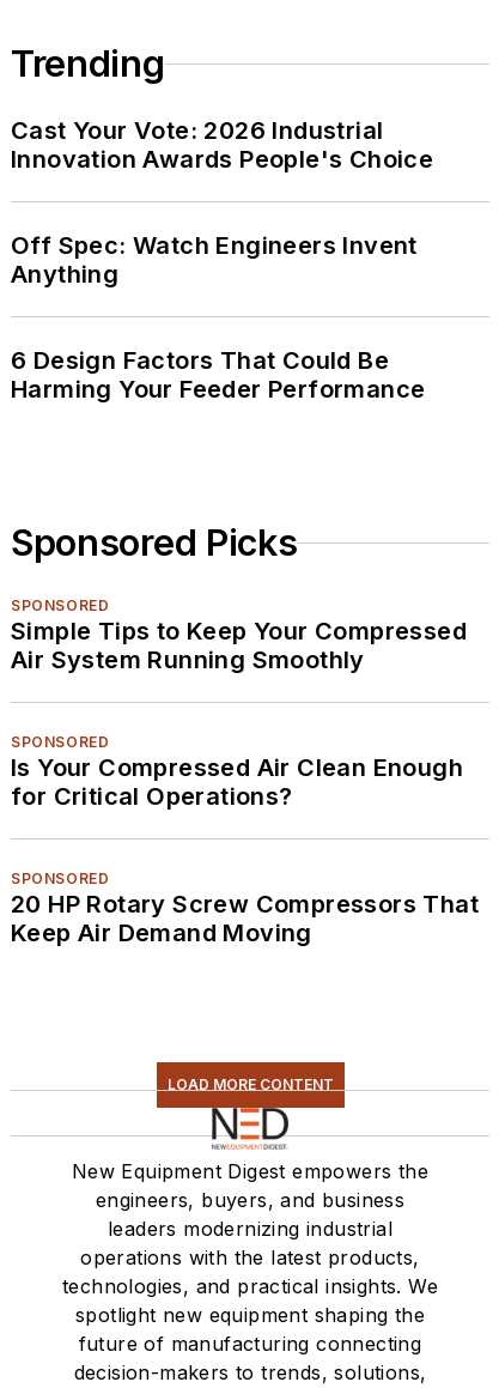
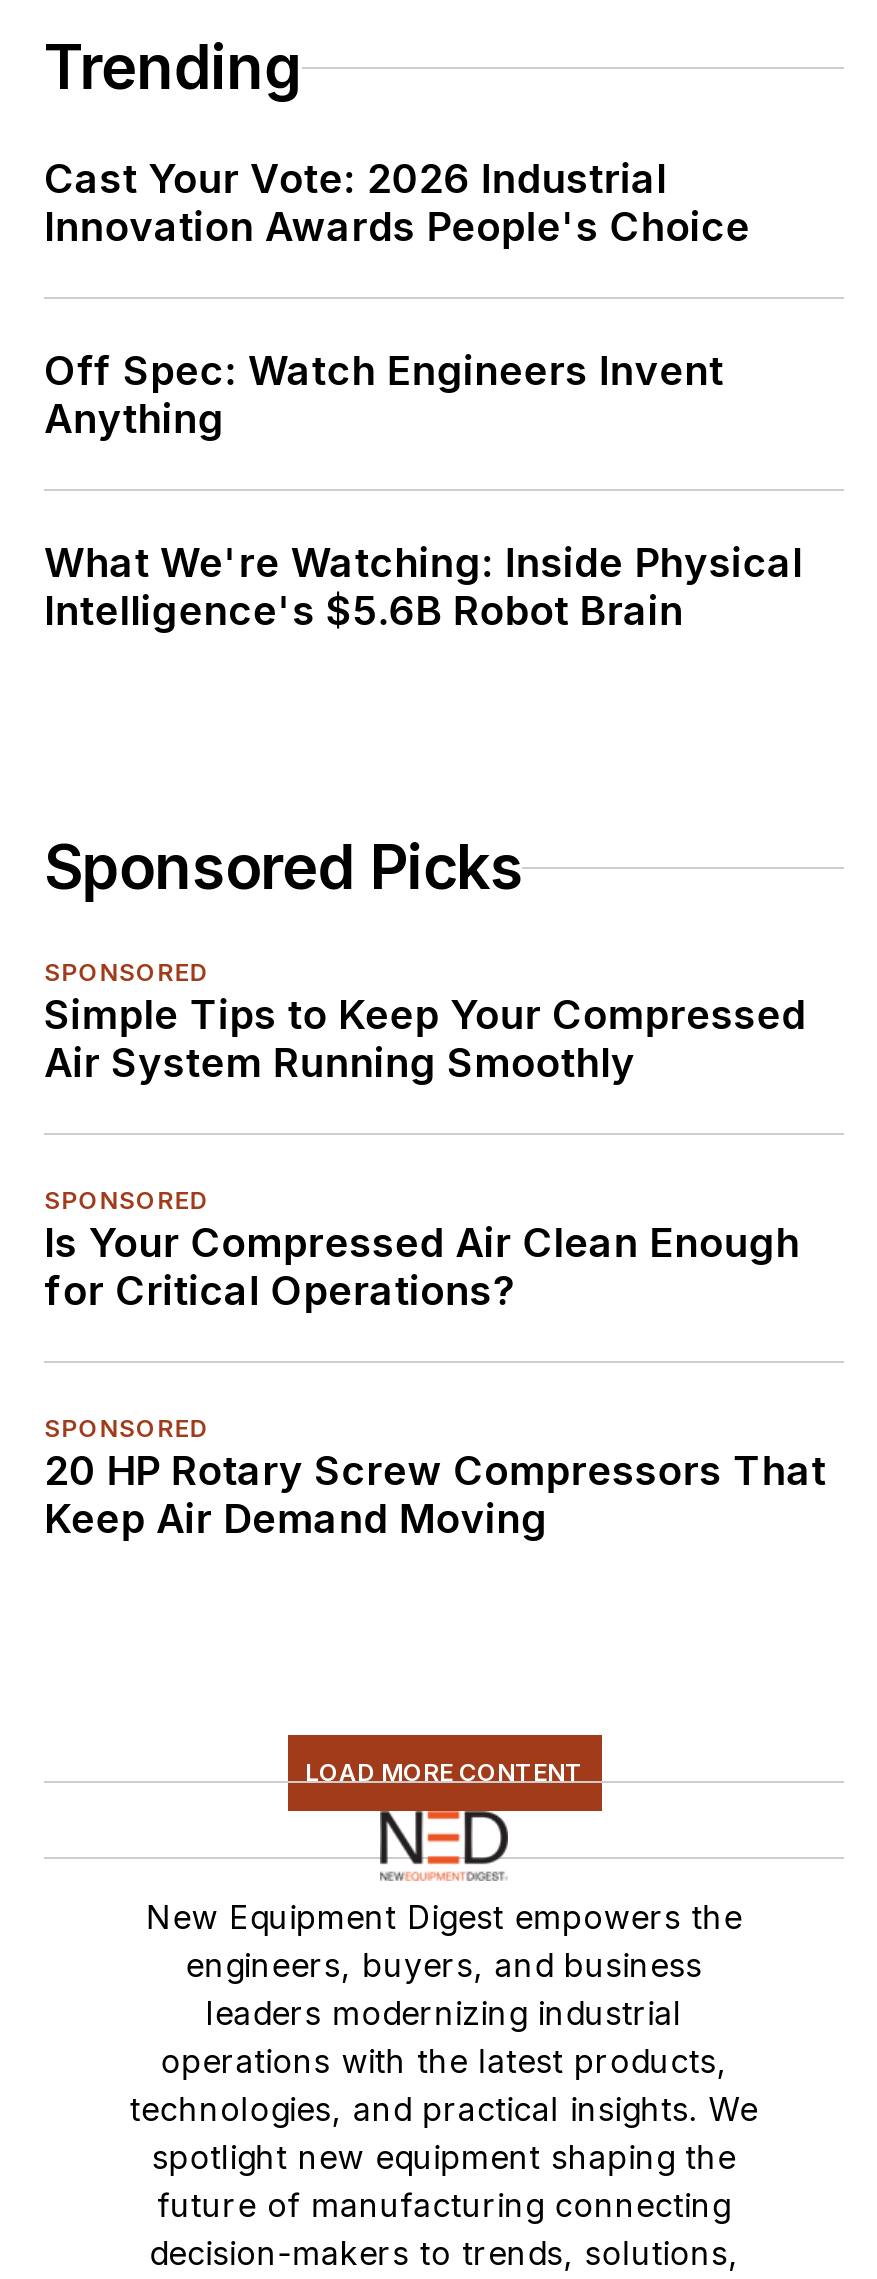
- 6 Design Factors That Could Be
- Harming Your Feeder Performance
+ What We're Watching: Inside Physical
+ Intelligence's $5.6B Robot Brain
